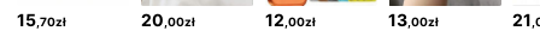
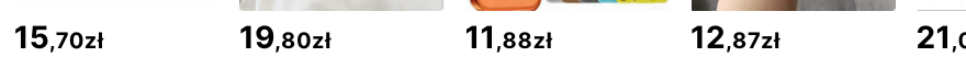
- 20,00zł
- 12,00zł
- 13,00zł
+ 19,80zł
+ 11,88zł
+ 12,87zł
